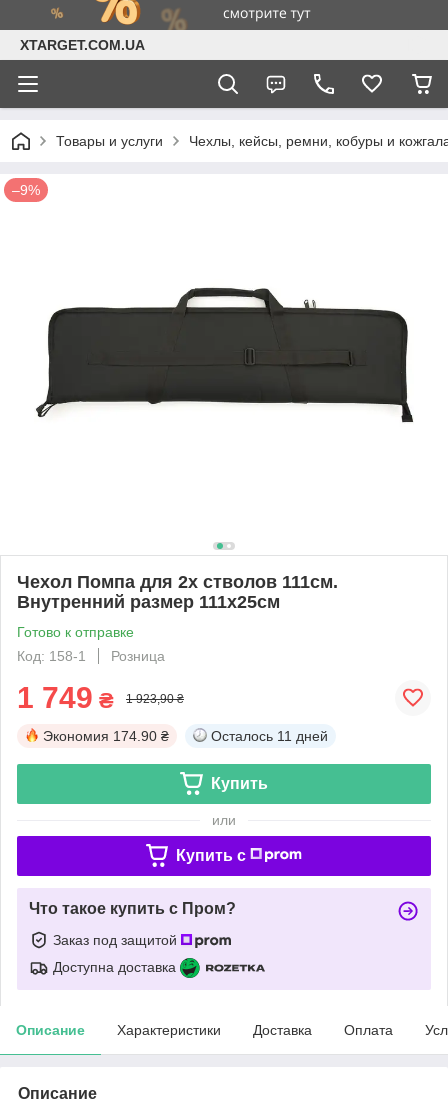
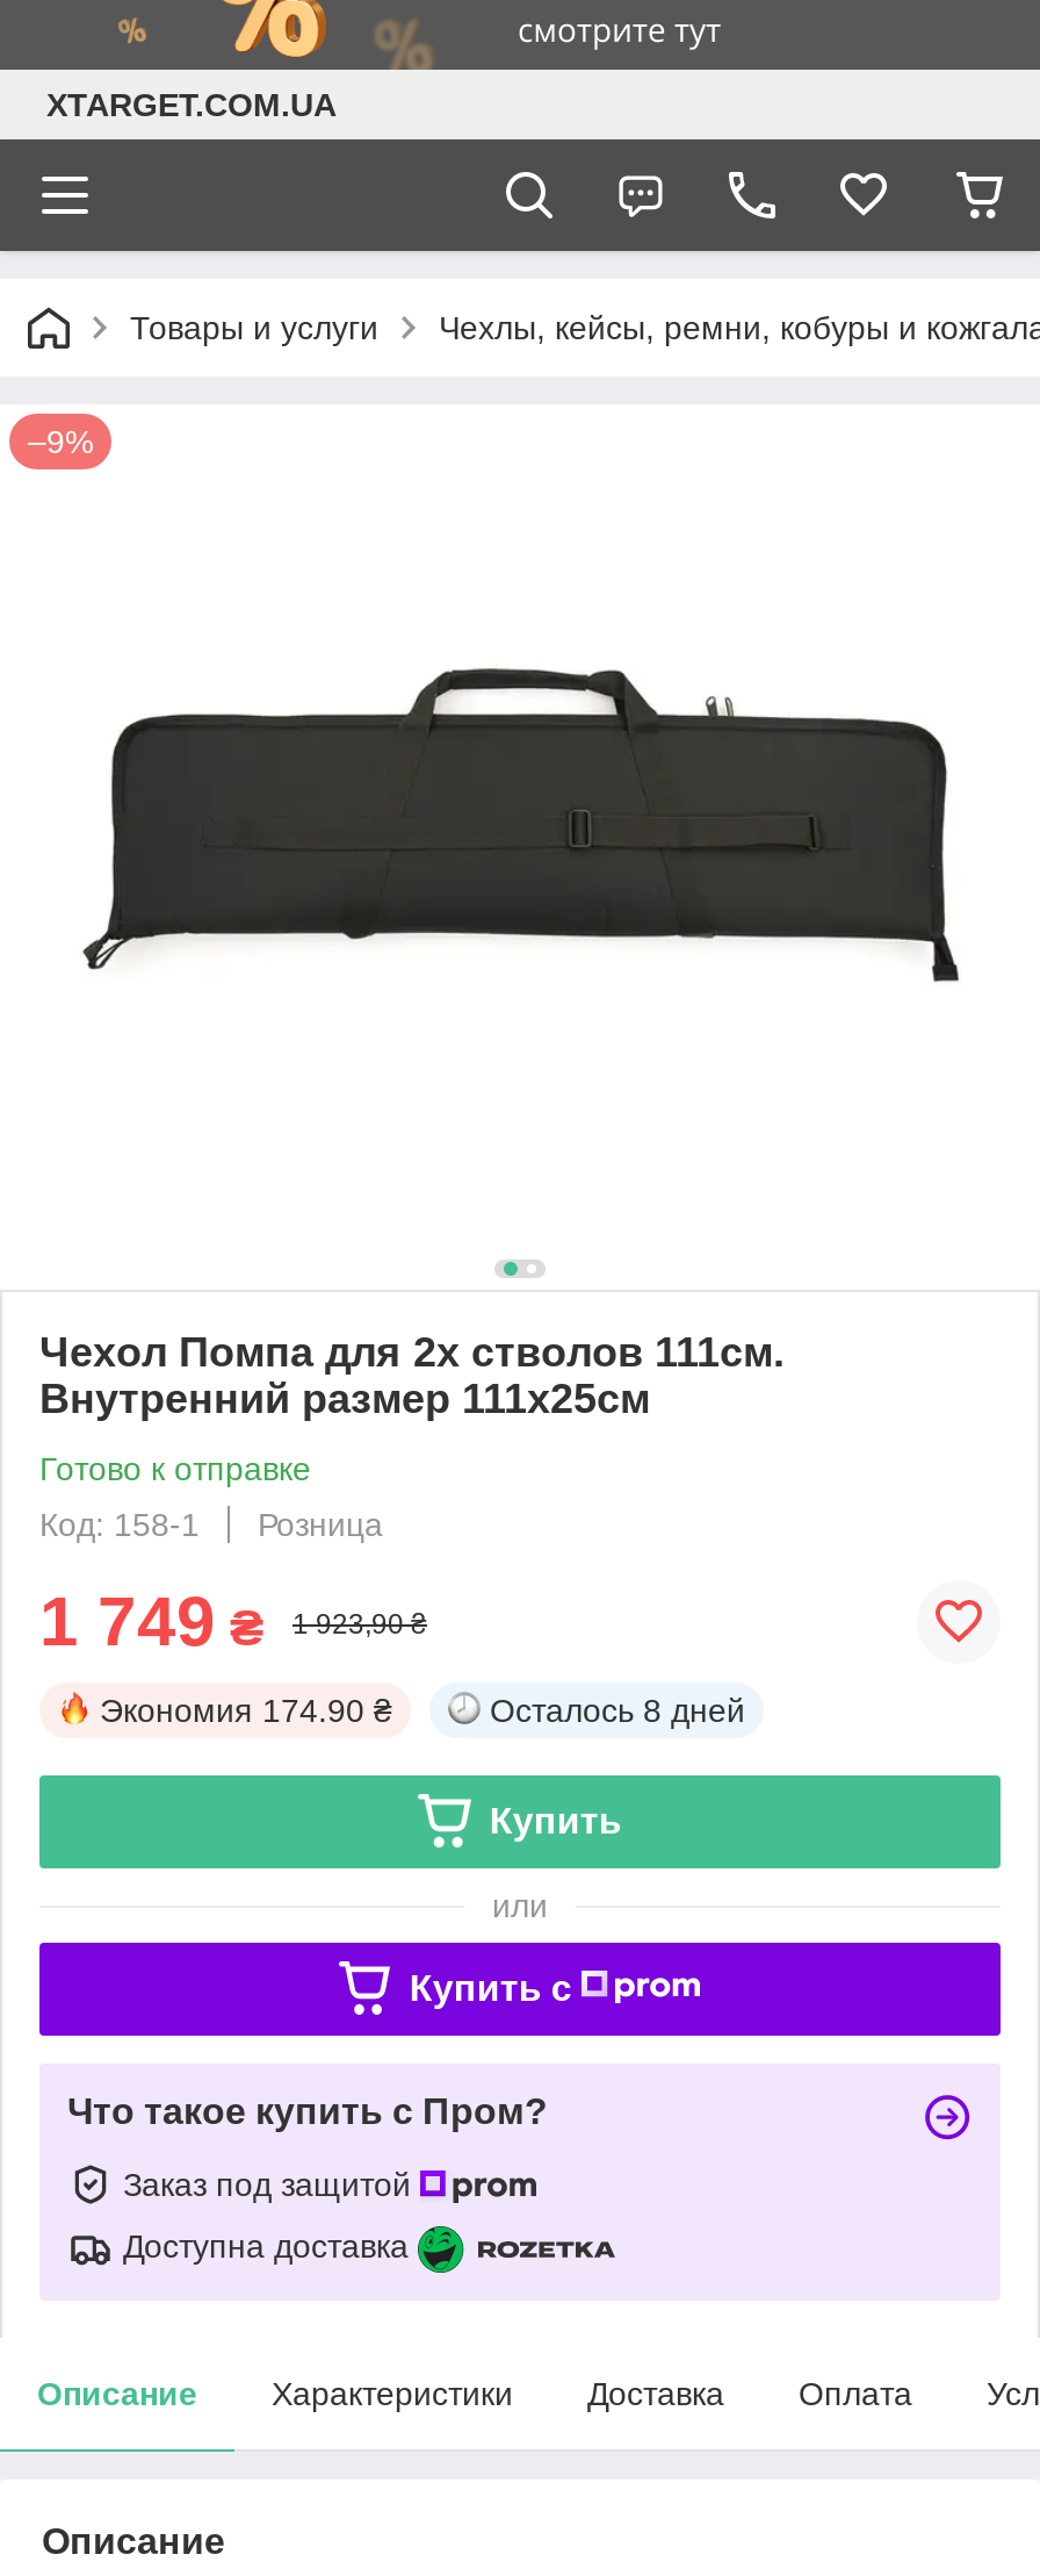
- Осталось 11 дней
+ Осталось 8 дней
